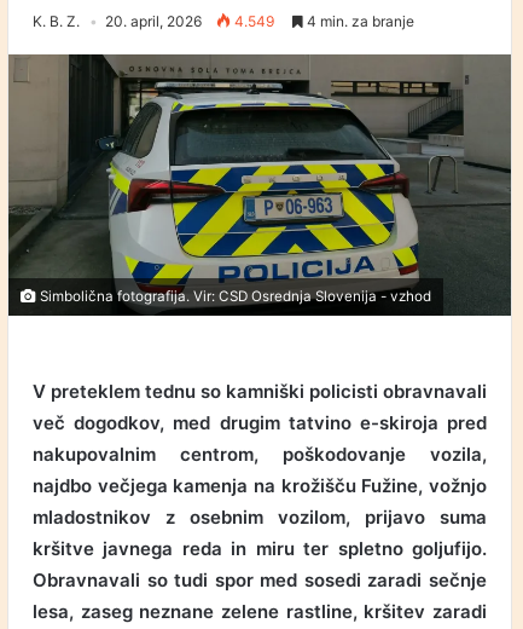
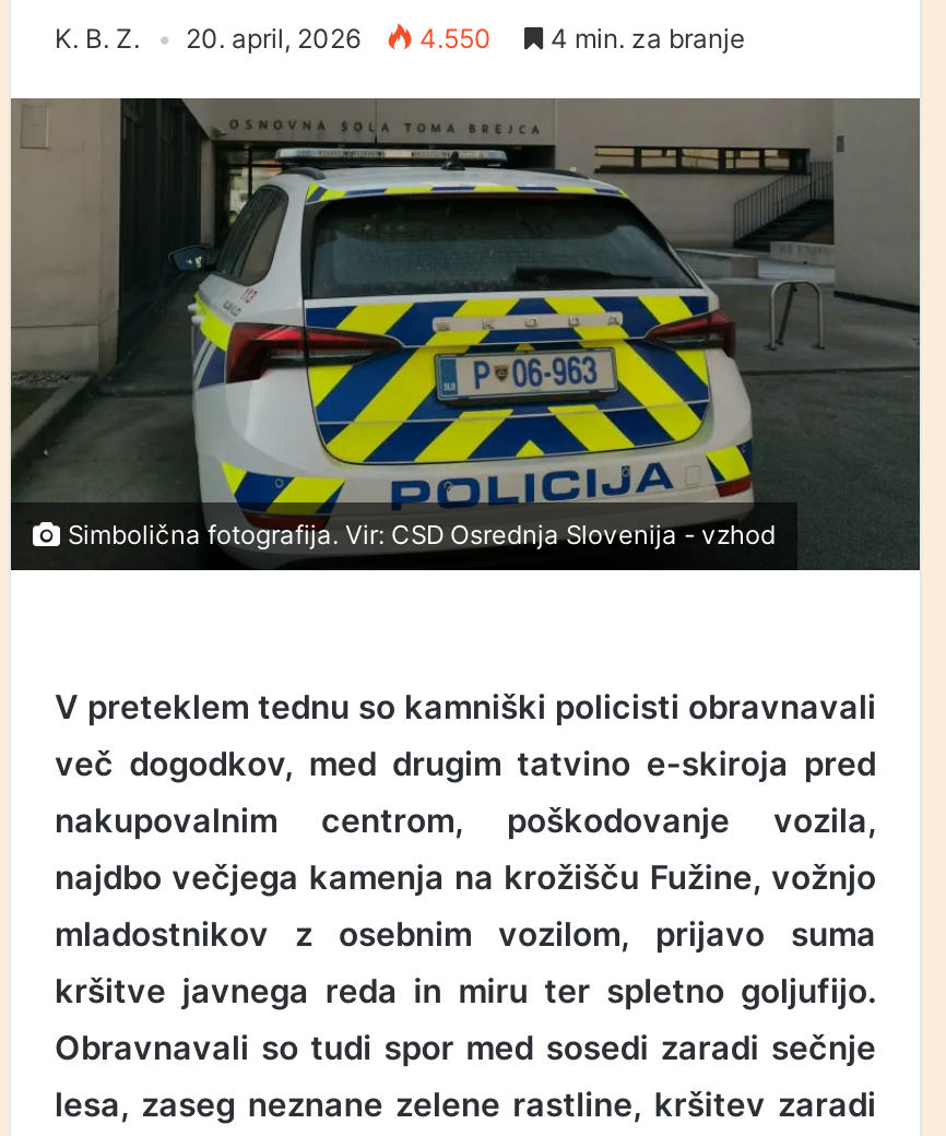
- K. B. Z. 20. april, 2026 4.549 4 min. za branje
+ K. B. Z. 20. april, 2026 4.550 4 min. za branje
